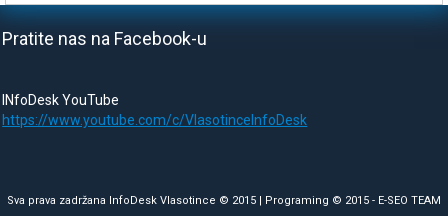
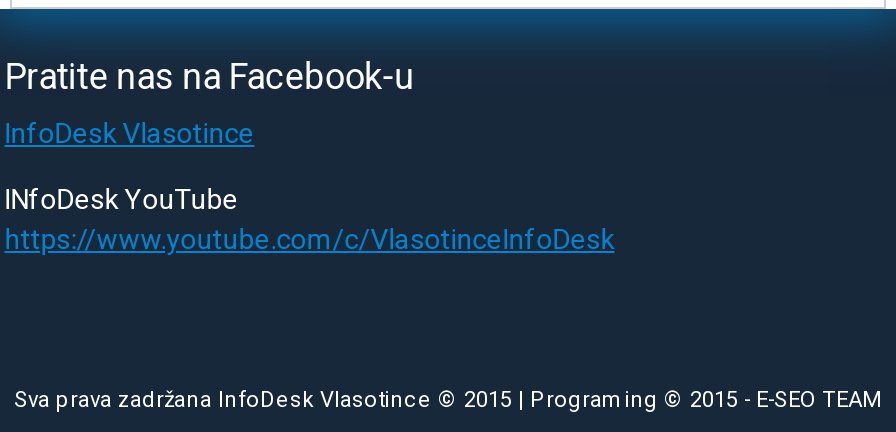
+ InfoDesk Vlasotince
